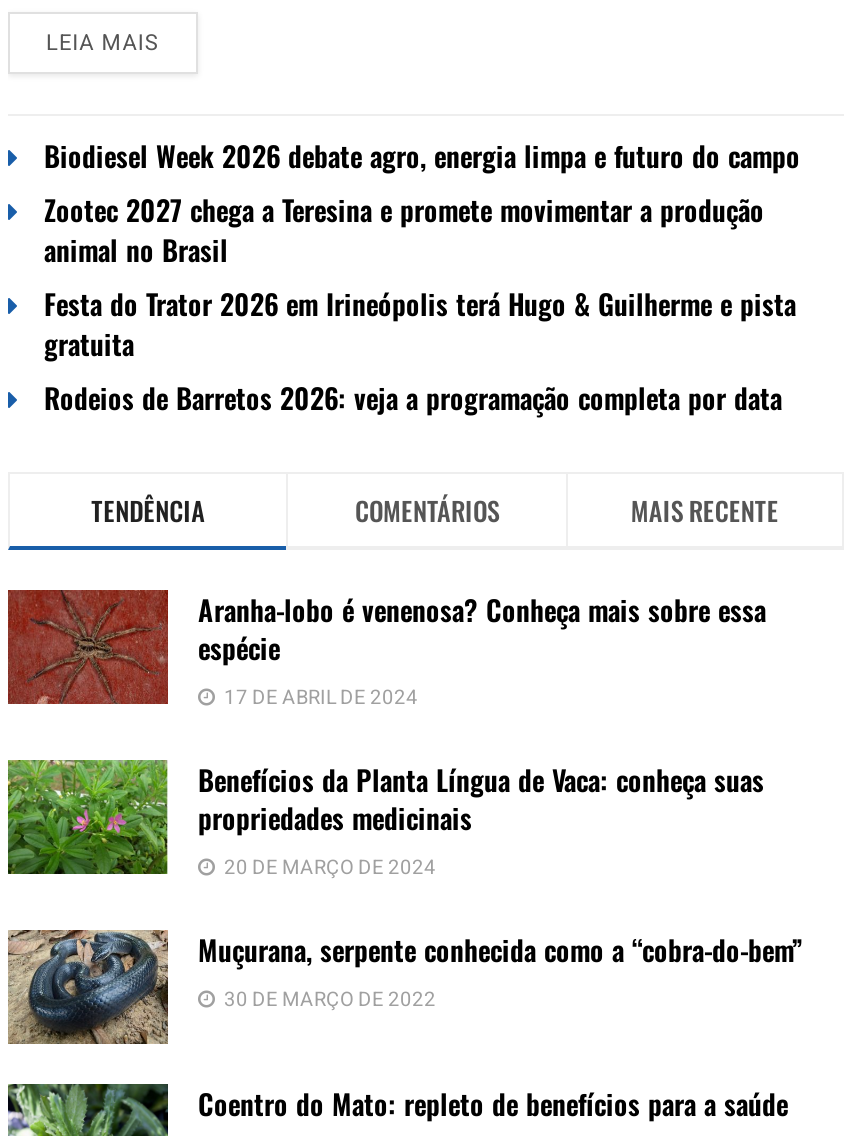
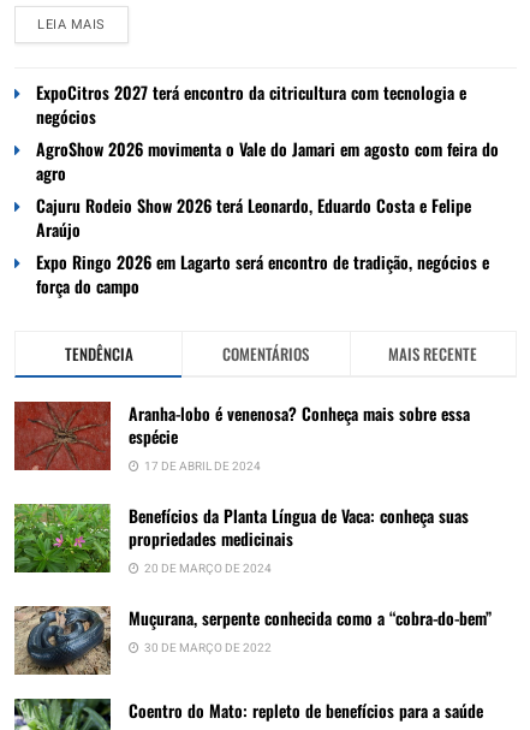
- Biodiesel Week 2026 debate agro, energia limpa e futuro do campo
- Zootec 2027 chega a Teresina e promete movimentar a produção
- animal no Brasil
- Festa do Trator 2026 em Irineópolis terá Hugo & Guilherme e pista
- gratuita
- Rodeios de Barretos 2026: veja a programação completa por data
+ ExpoCitros 2027 terá encontro da citricultura com tecnologia e
+ negócios
+ AgroShow 2026 movimenta o Vale do Jamari em agosto com feira do
+ agro
+ Cajuru Rodeio Show 2026 terá Leonardo, Eduardo Costa e Felipe
+ Araújo
+ Expo Ringo 2026 em Lagarto será encontro de tradição, negócios e
+ força do campo
